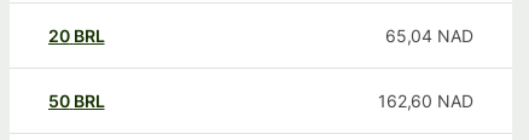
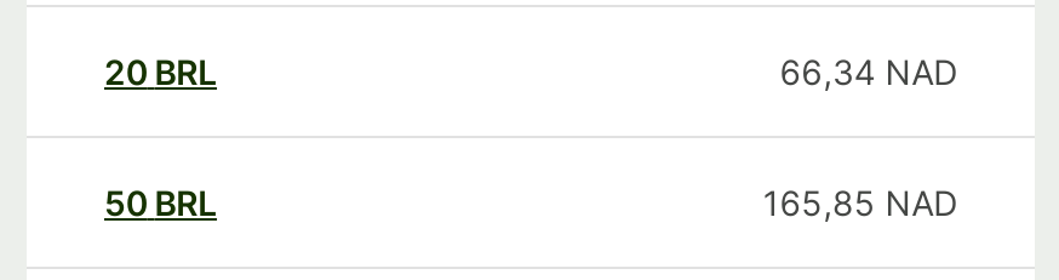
- 65,04 NAD
+ 66,34 NAD

- 162,60 NAD
+ 165,85 NAD
